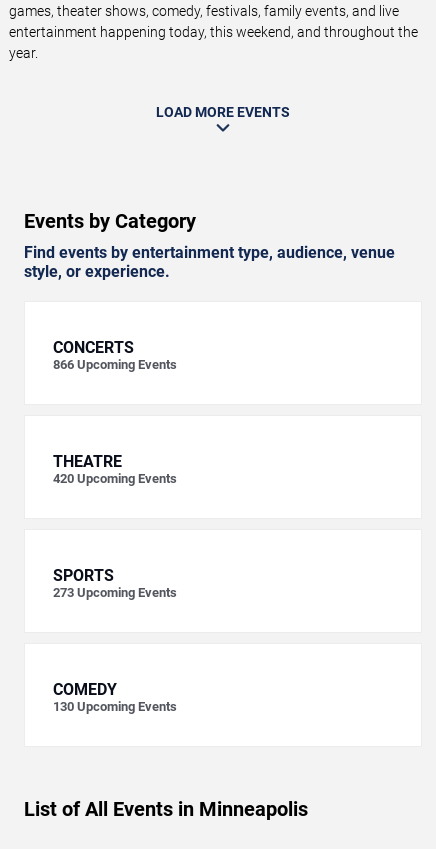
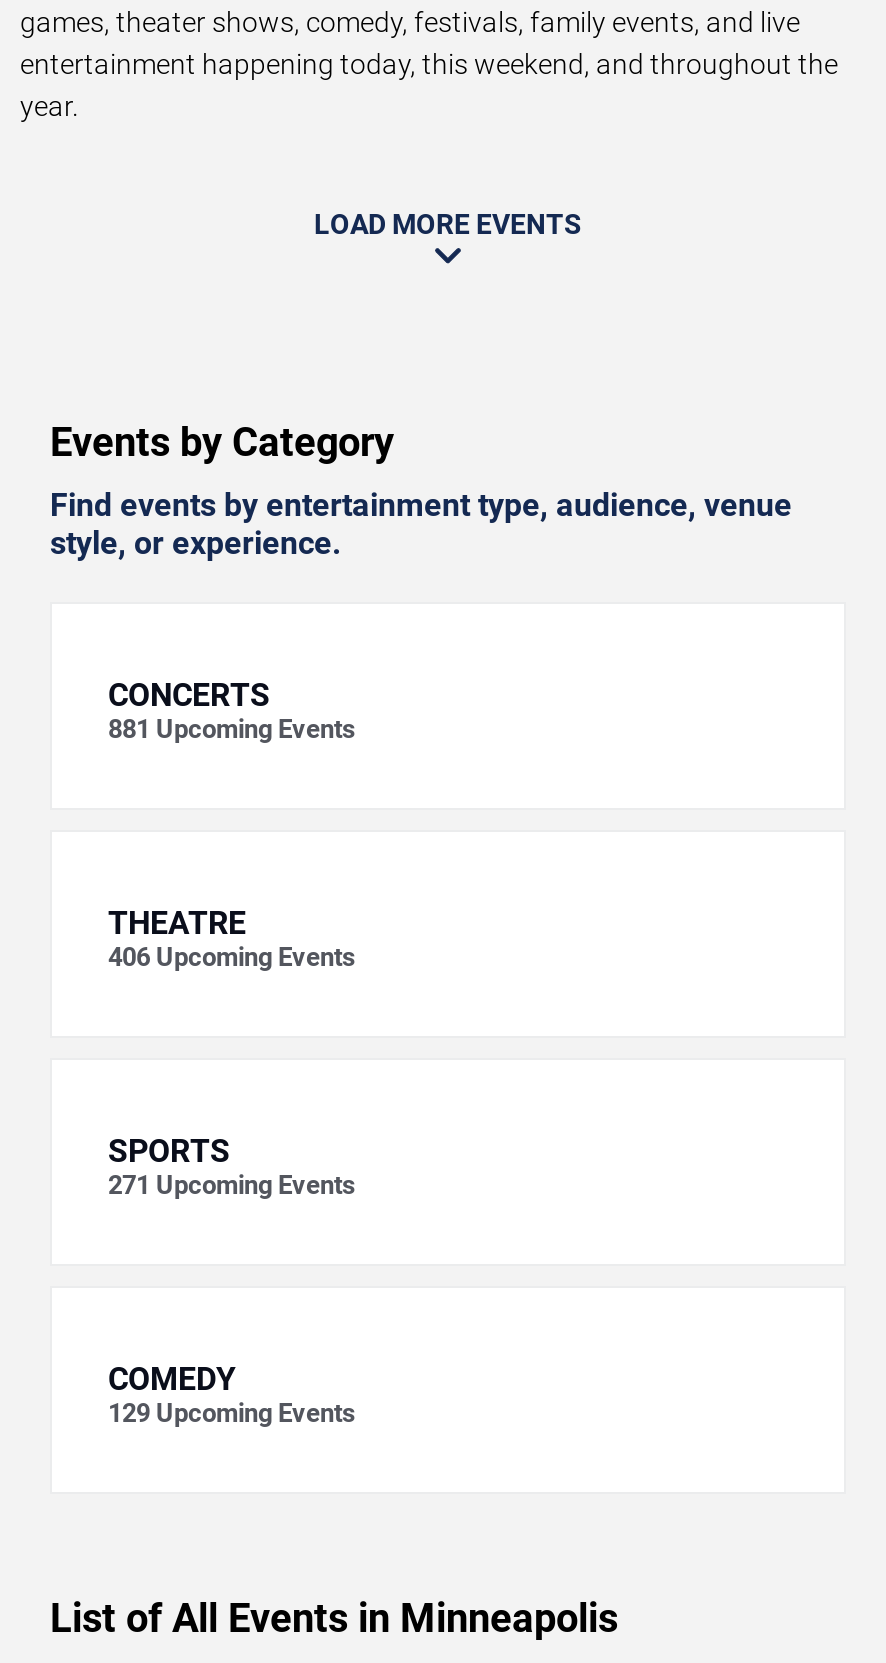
- 866 Upcoming Events
+ 881 Upcoming Events

- 420 Upcoming Events
+ 406 Upcoming Events

- 273 Upcoming Events
+ 271 Upcoming Events

- 130 Upcoming Events
+ 129 Upcoming Events
